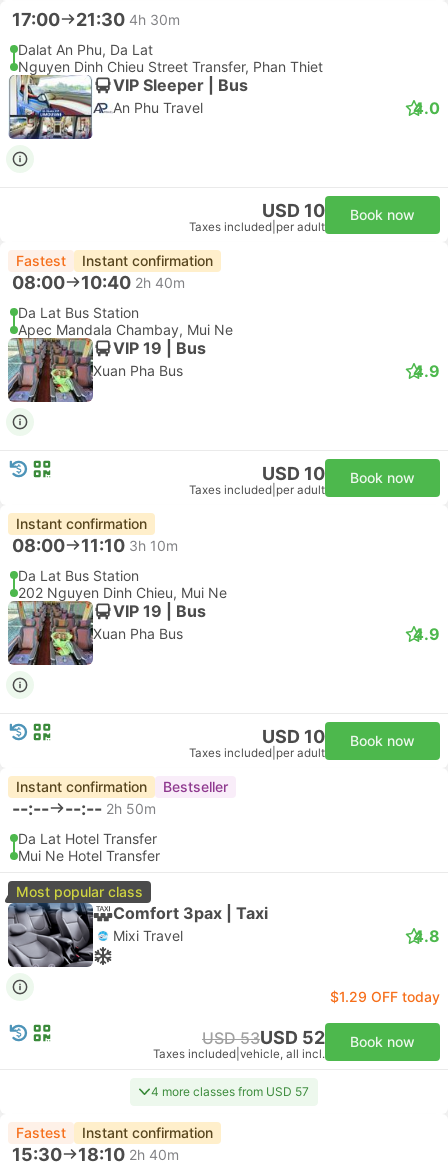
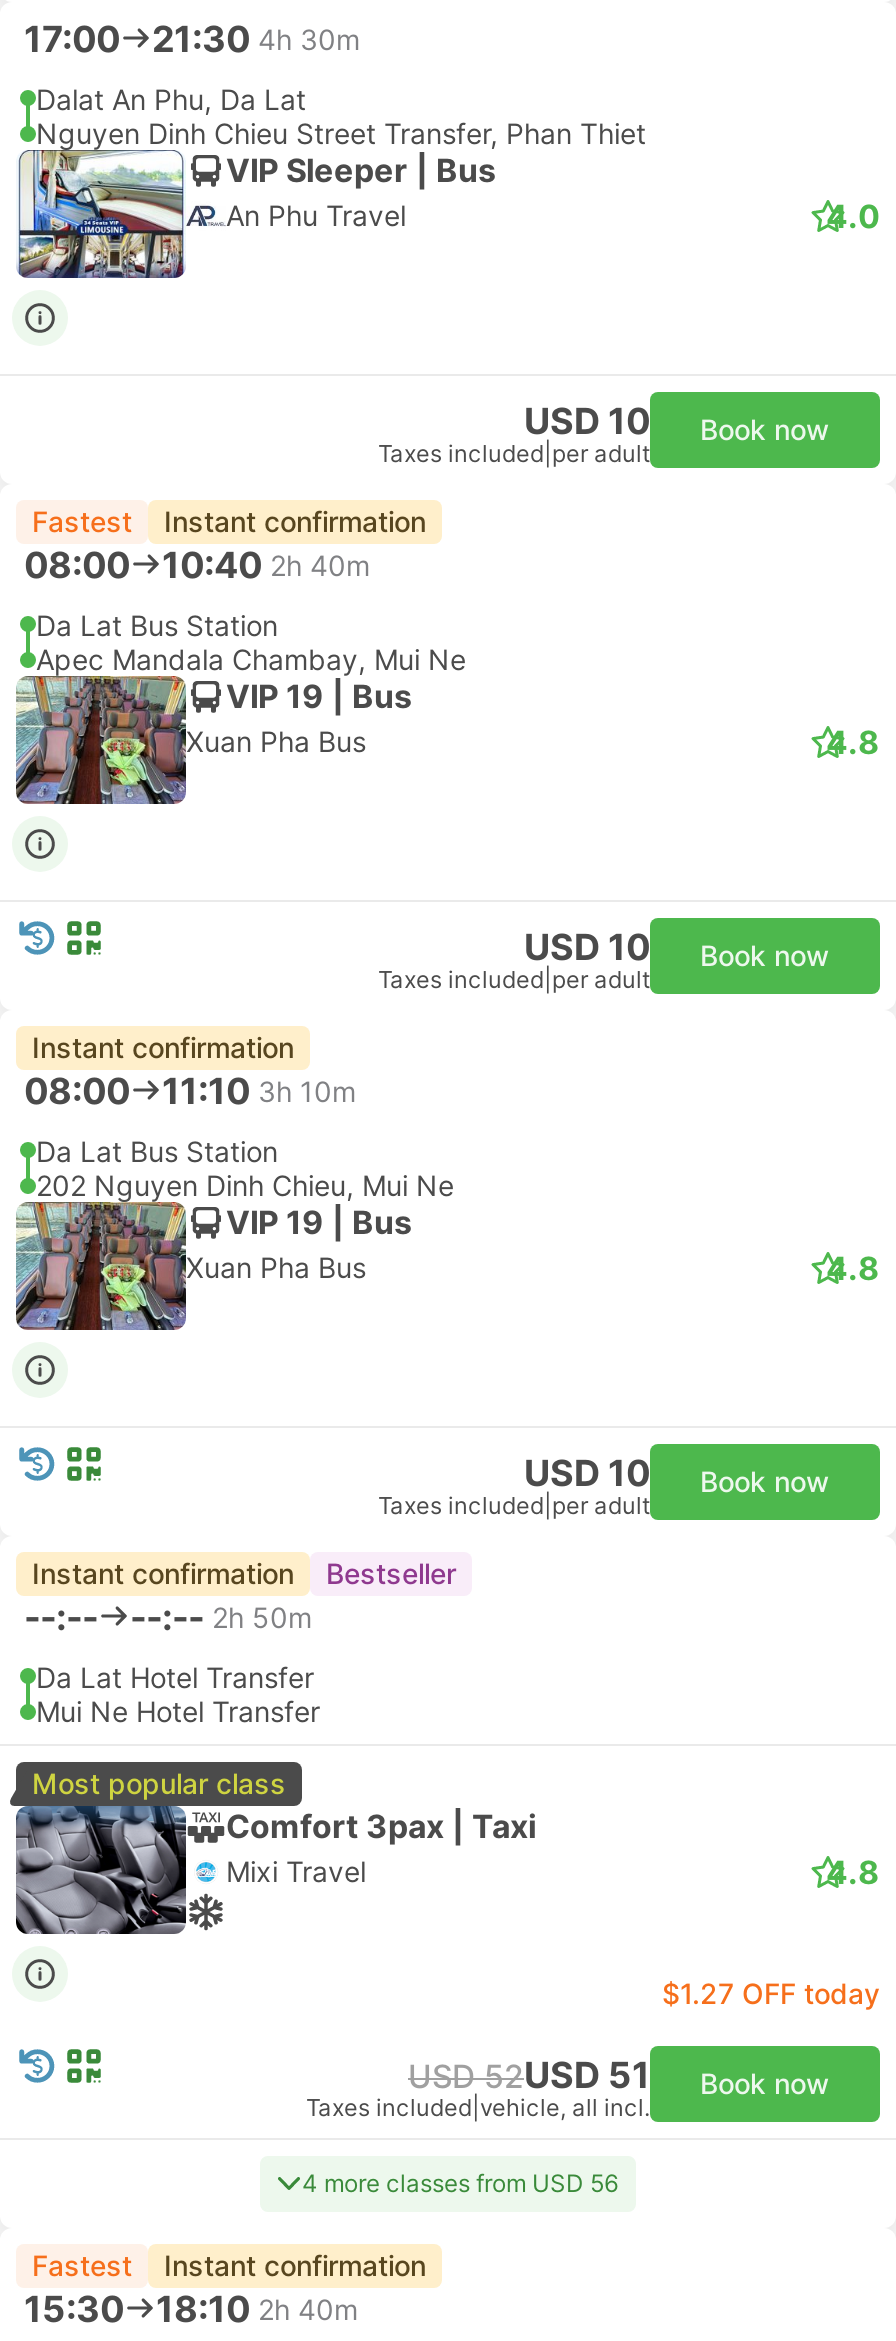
- 4.9
+ 4.8

- 4.9
+ 4.8

- $1.29 OFF today
+ $1.27 OFF today

- USD 53USD 52 Book now
+ USD 52USD 51 Book now

- 4 more classes from USD 57
+ 4 more classes from USD 56
